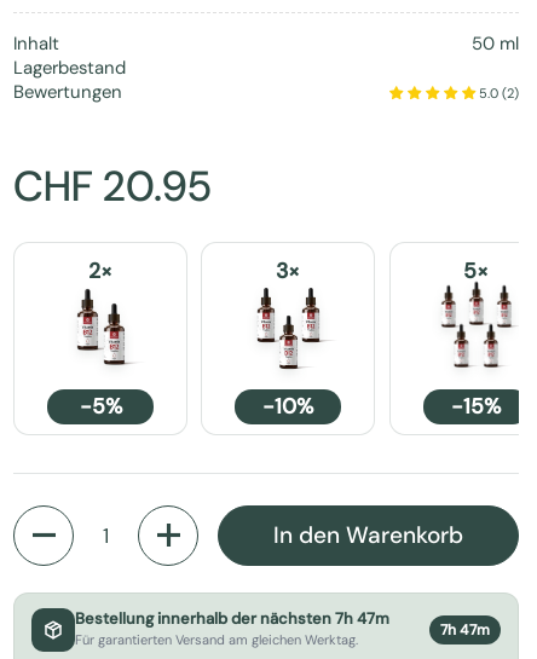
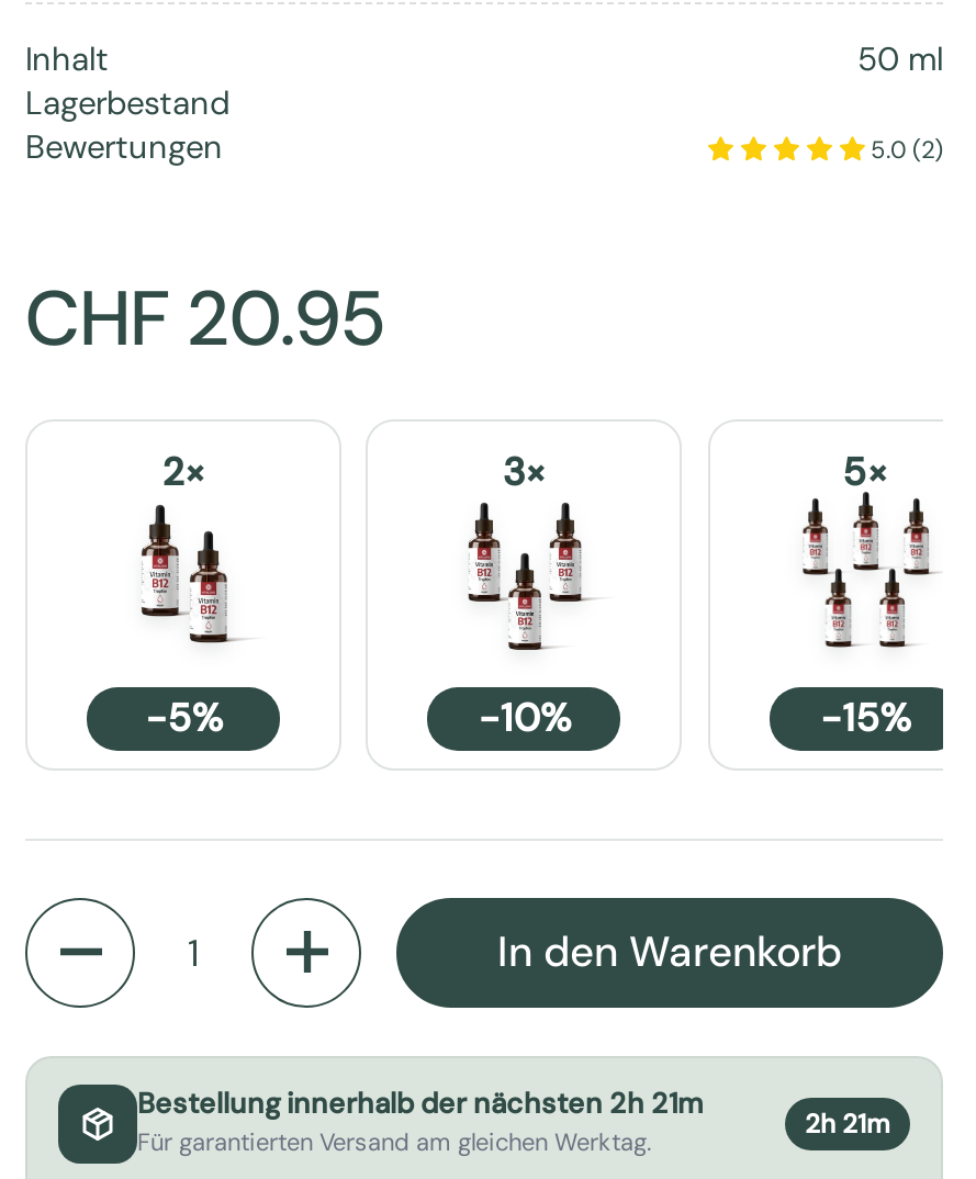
- Bestellung innerhalb der nächsten 7h 47m
+ Bestellung innerhalb der nächsten 2h 21m

- 7h 47m
+ 2h 21m
